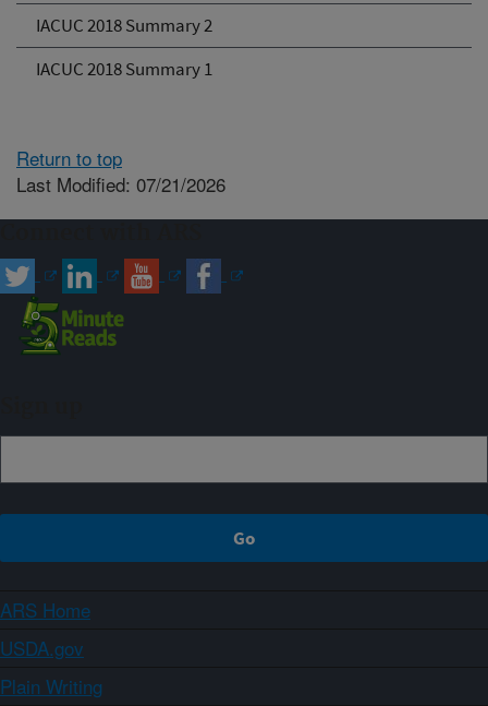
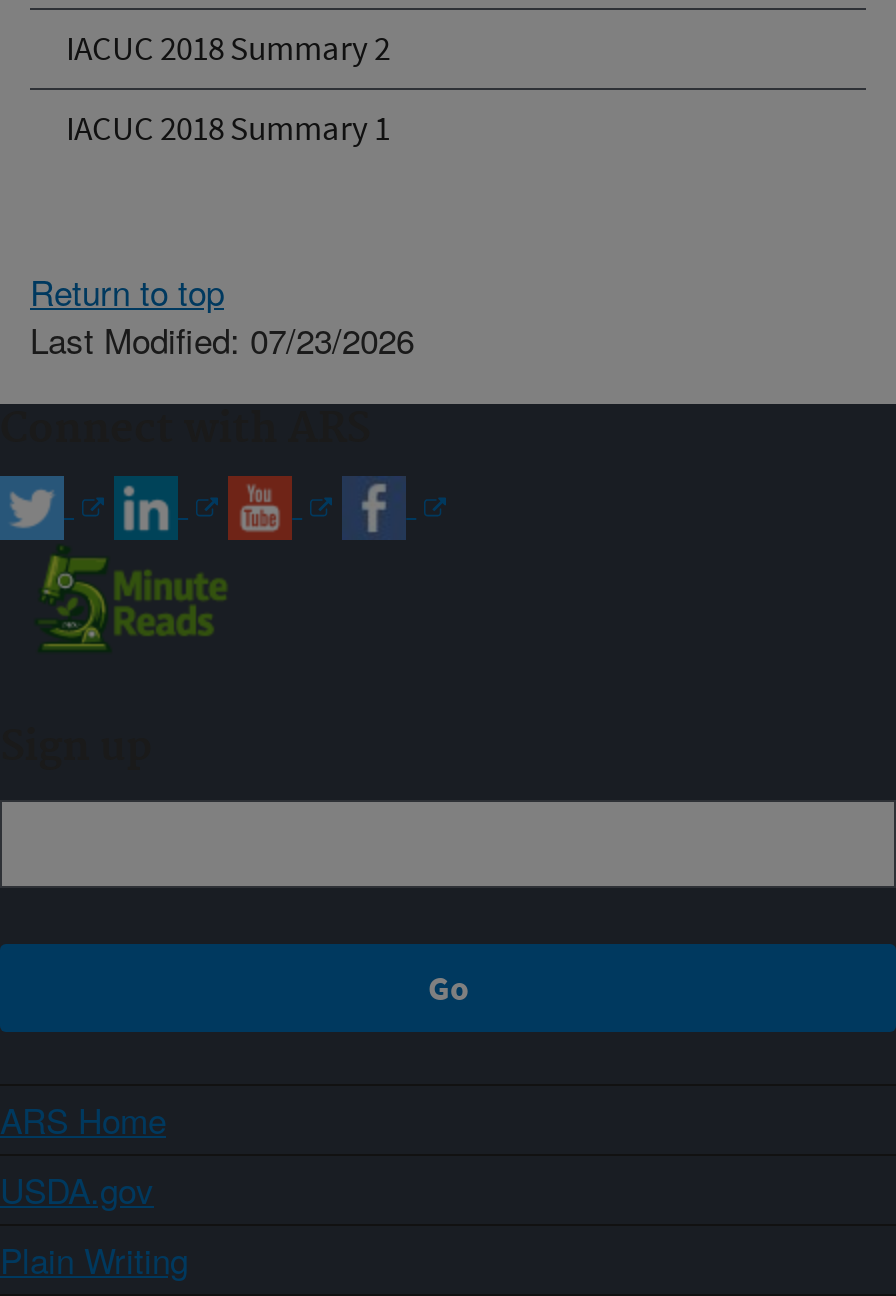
- Last Modified: 07/21/2026
+ Last Modified: 07/23/2026
